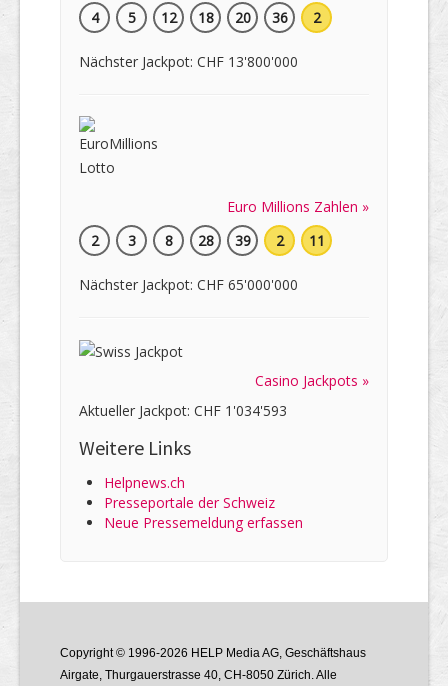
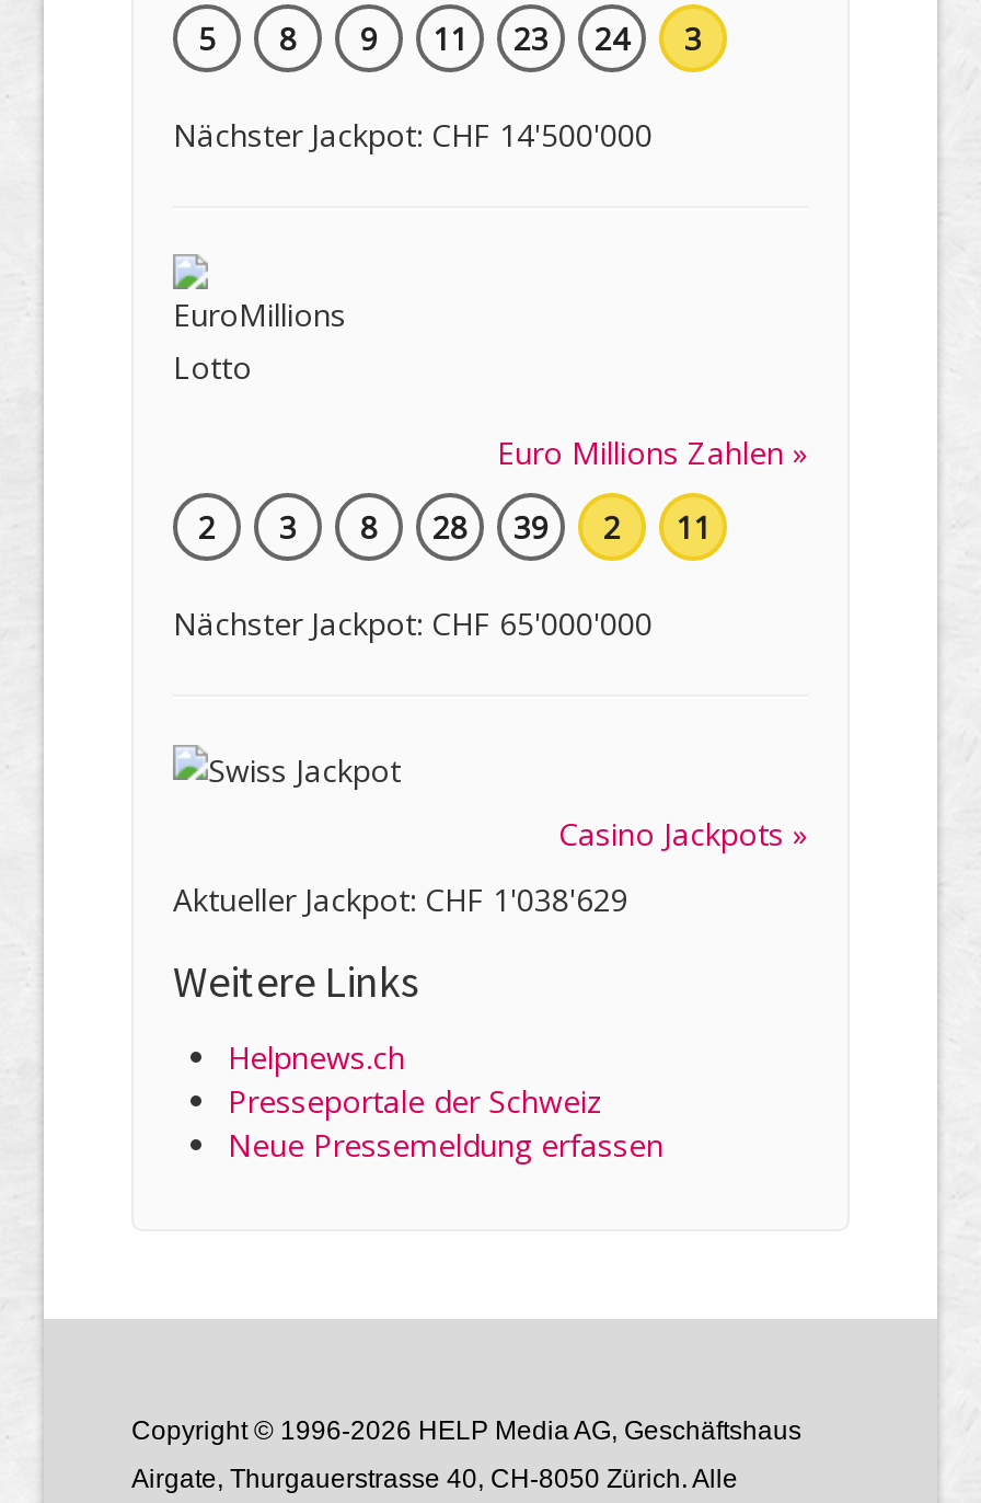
- 4

- 12
- 18
- 20
- 36
- 2
+ 8
+ 9
+ 11
+ 23
+ 24
+ 3

- Nächster Jackpot: CHF 13'800'000
+ Nächster Jackpot: CHF 14'500'000

- Aktueller Jackpot: CHF 1'034'593
+ Aktueller Jackpot: CHF 1'038'629
